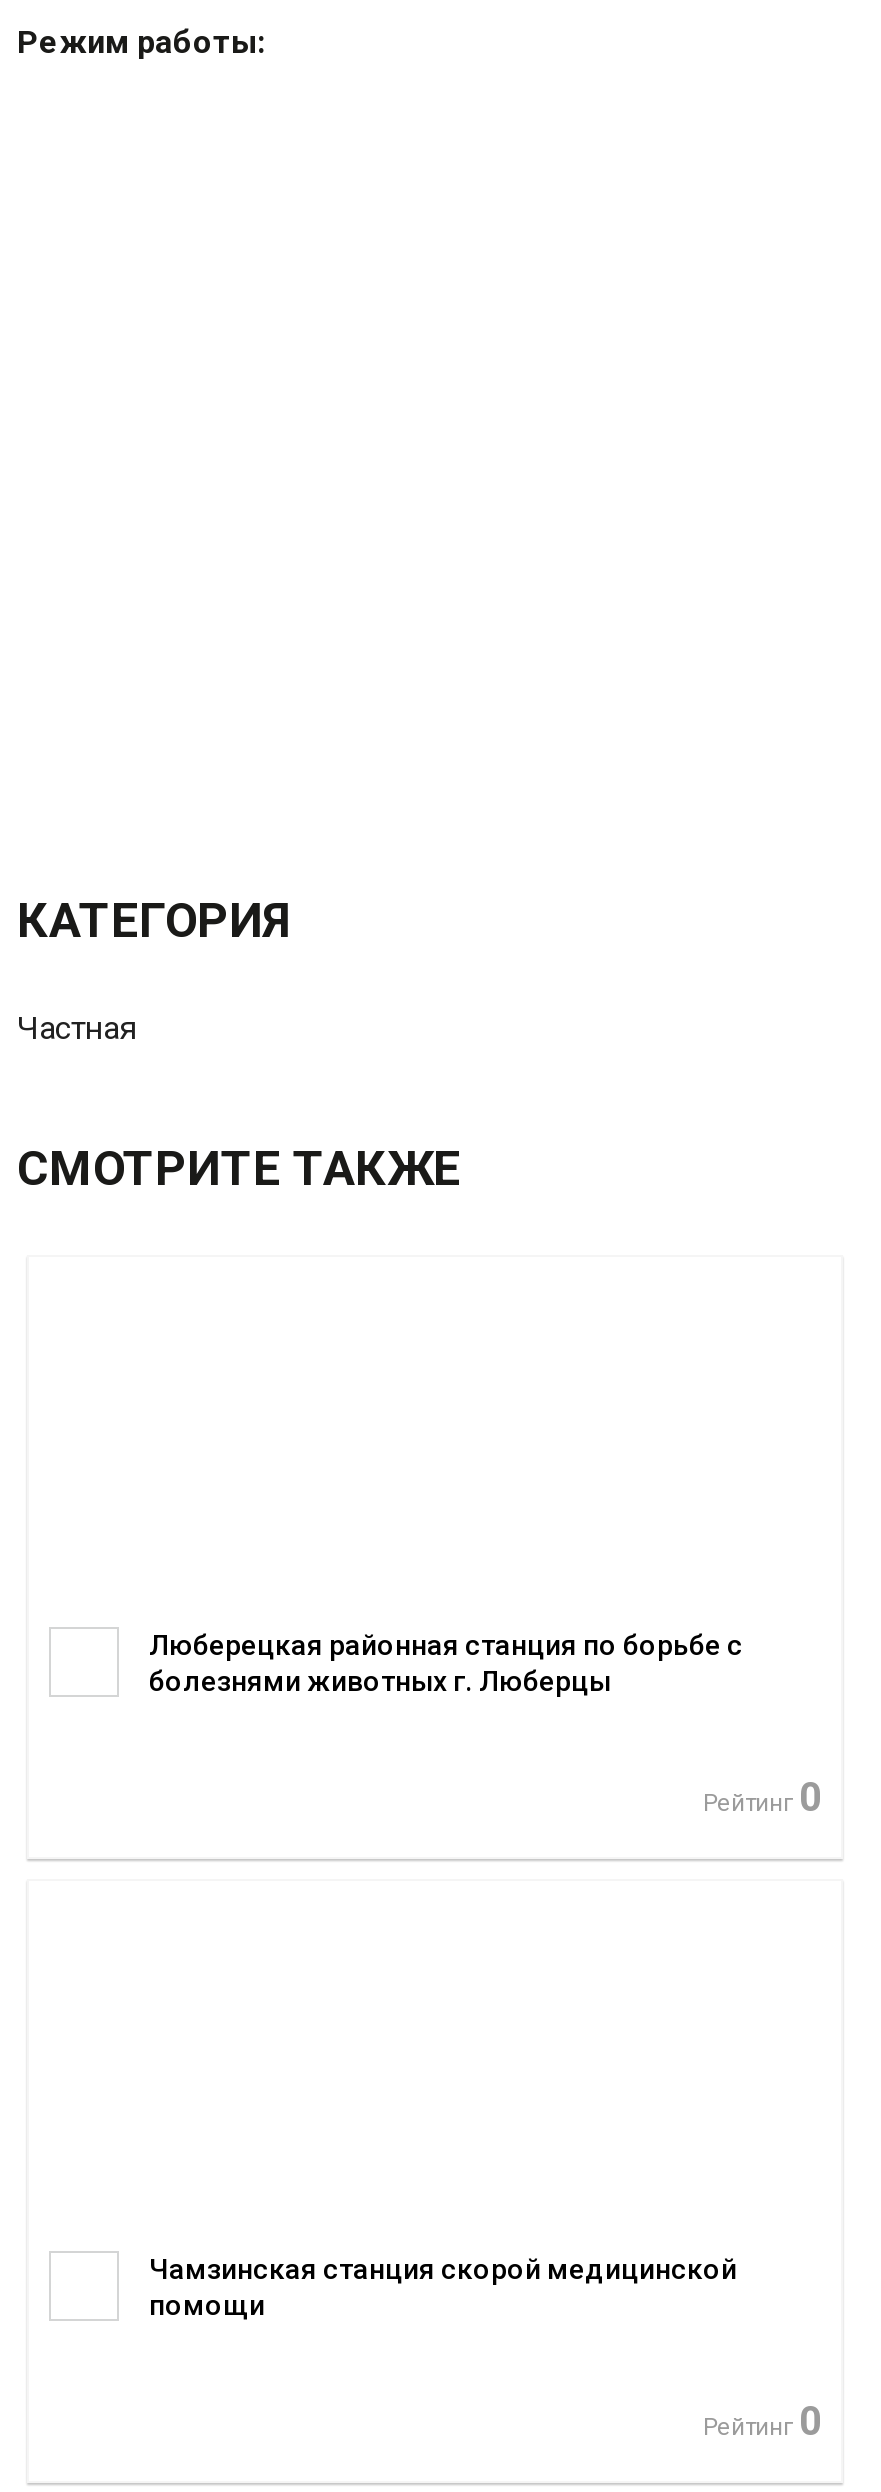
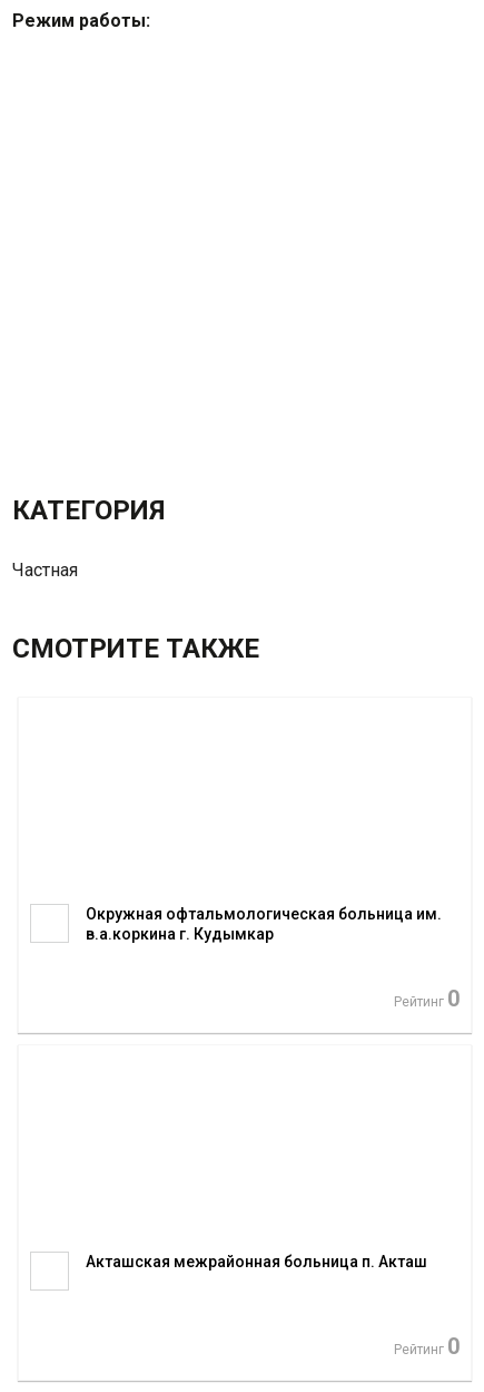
- Люберецкая районная станция по борьбе с
- болезнями животных г. Люберцы
+ Окружная офтальмологическая больница им.
+ в.а.коркина г. Кудымкар

- Чамзинская станция скорой медицинской
- помощи
+ Акташская межрайонная больница п. Акташ
